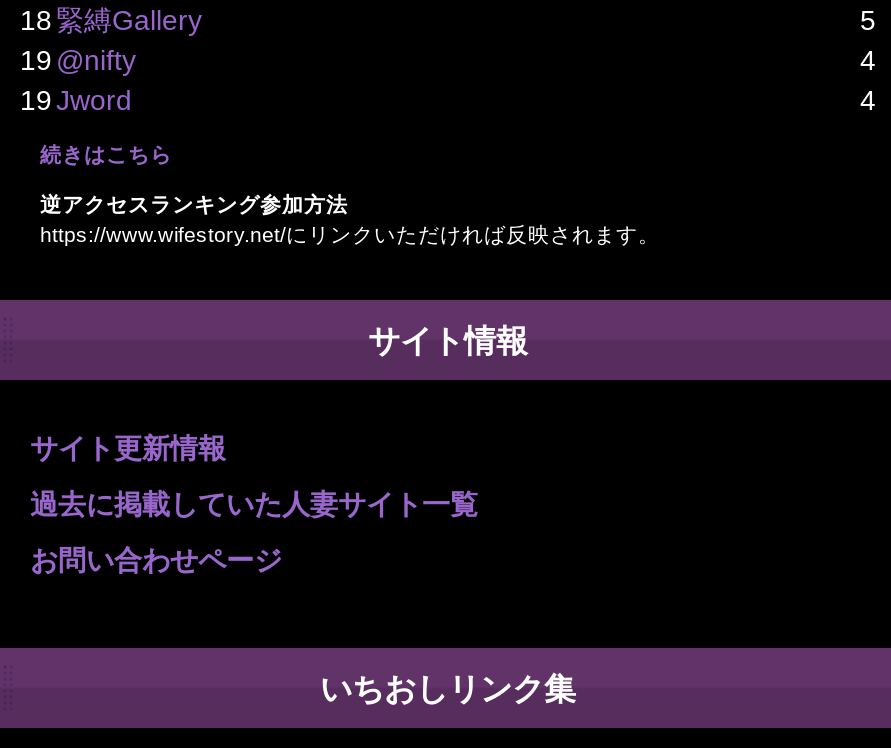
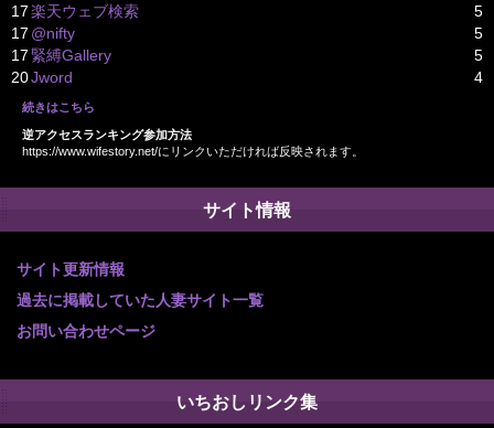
- 18 緊縛Gallery
+ 17 楽天ウェブ検索

- 19 @nifty
- 4
- 19 Jword
+ 17 @nifty
+ 5
+ 17 緊縛Gallery
+ 5
+ 20 Jword
